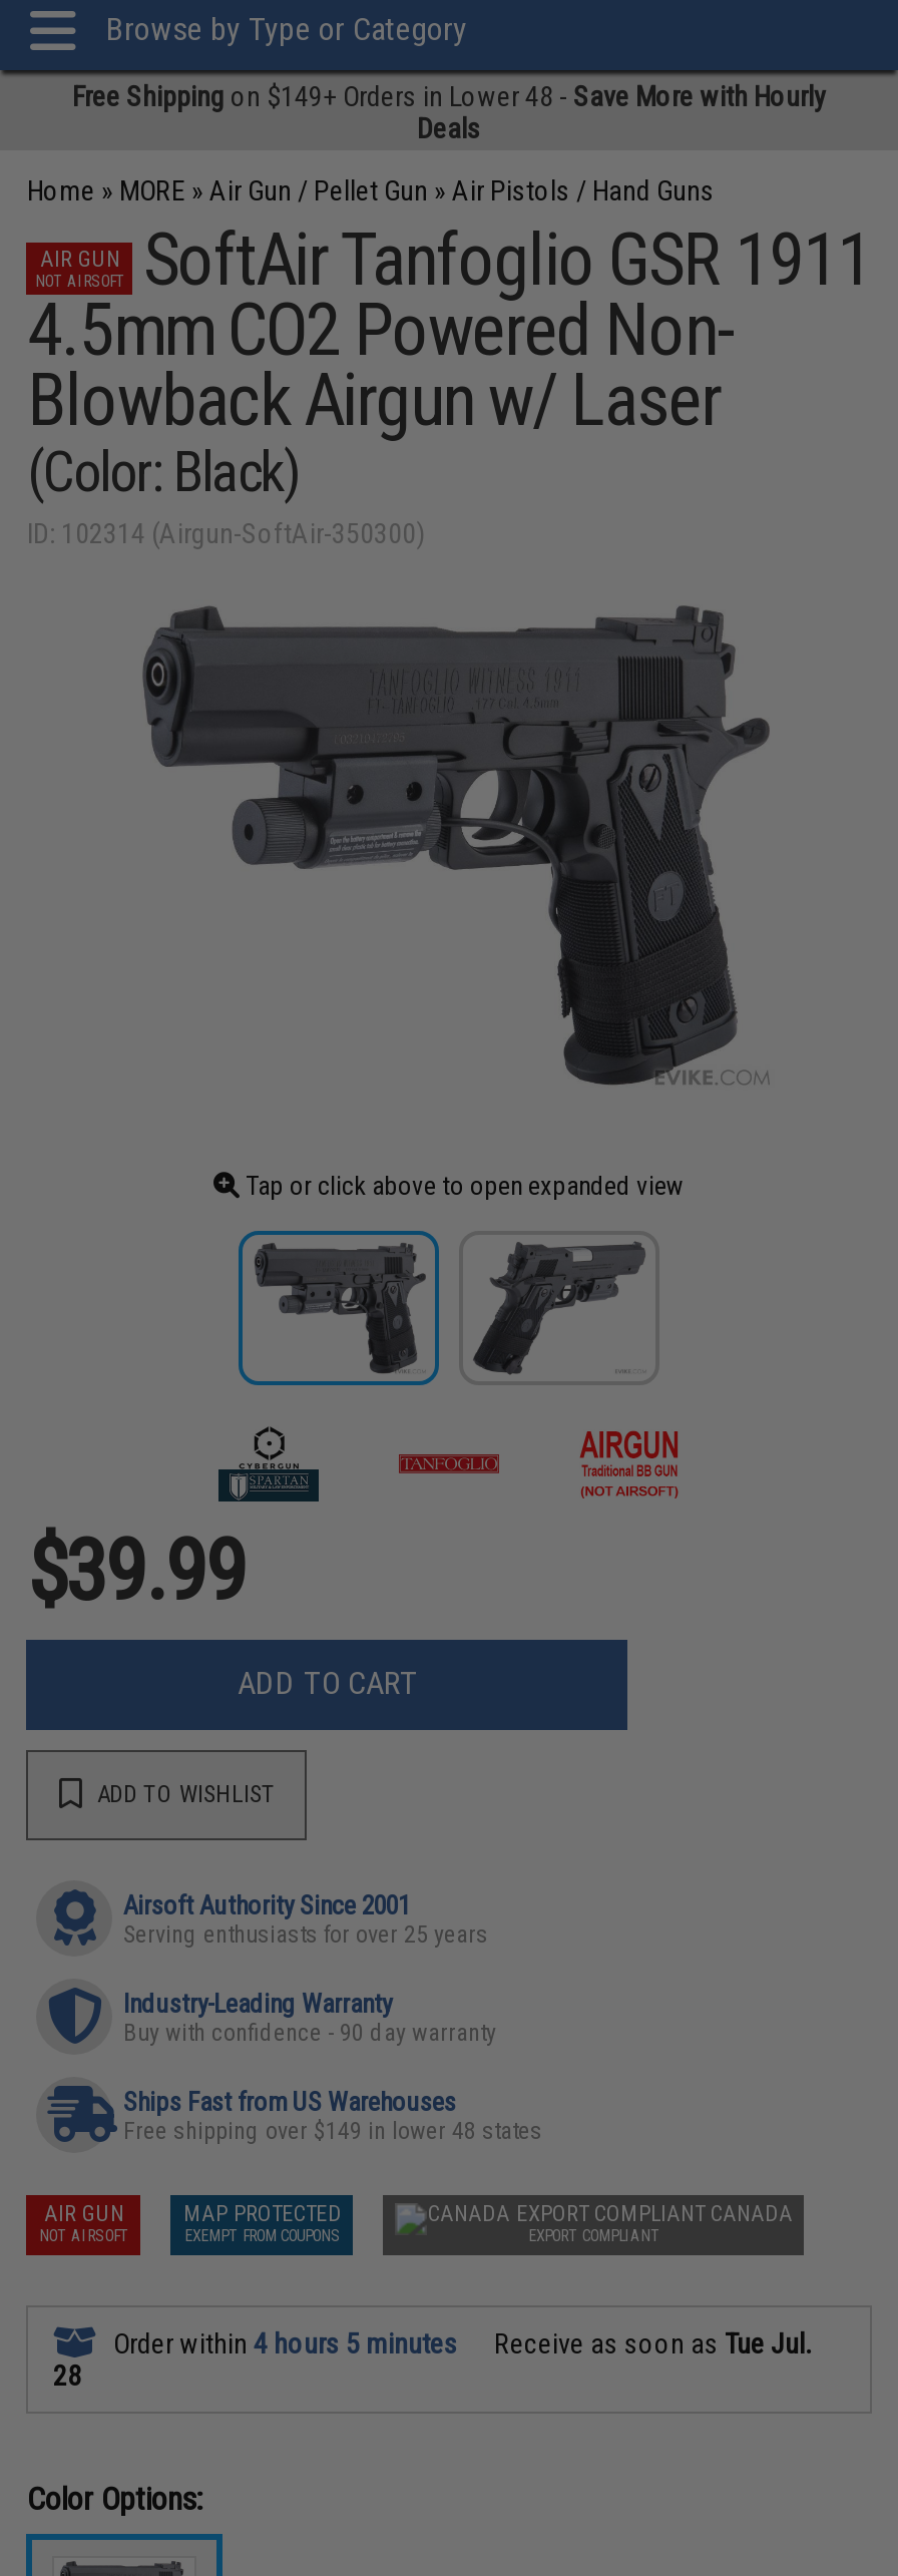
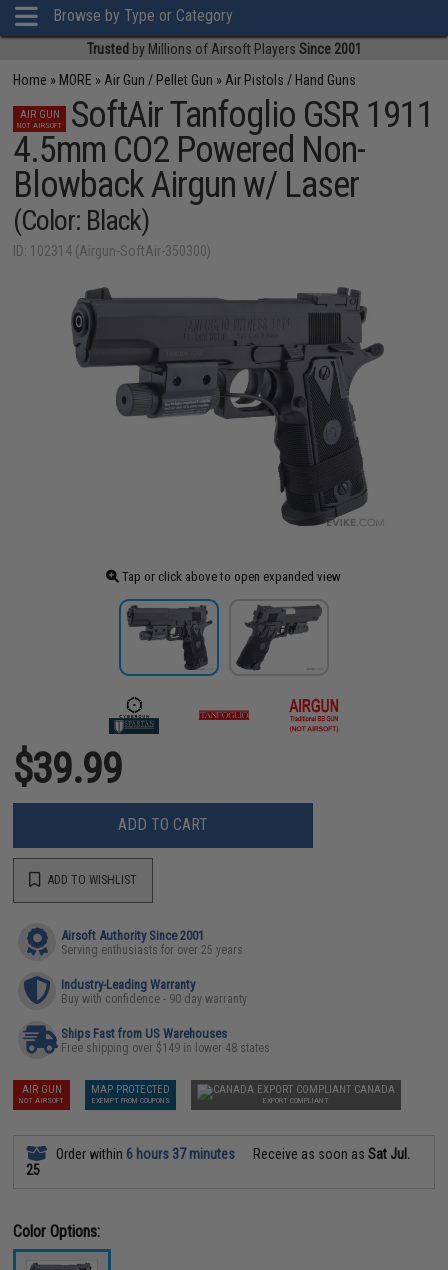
- Free Shipping on $149+ Orders in Lower 48 - Save More with Hourly
- Deals
+ Trusted by Millions of Airsoft Players Since 2001

- Order within 4 hours 5 minutes
+ Order within 6 hours 37 minutes

- Receive as soon as Tue Jul.
+ Receive as soon as Sat Jul.

- 28
+ 25
